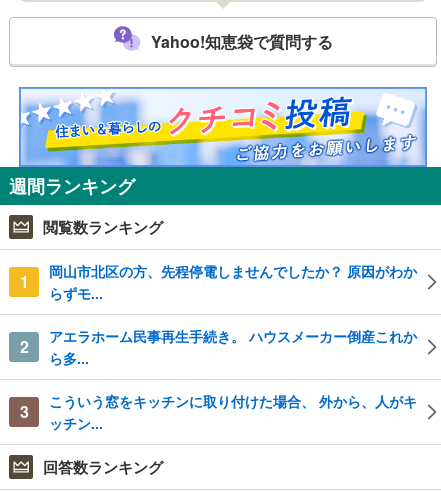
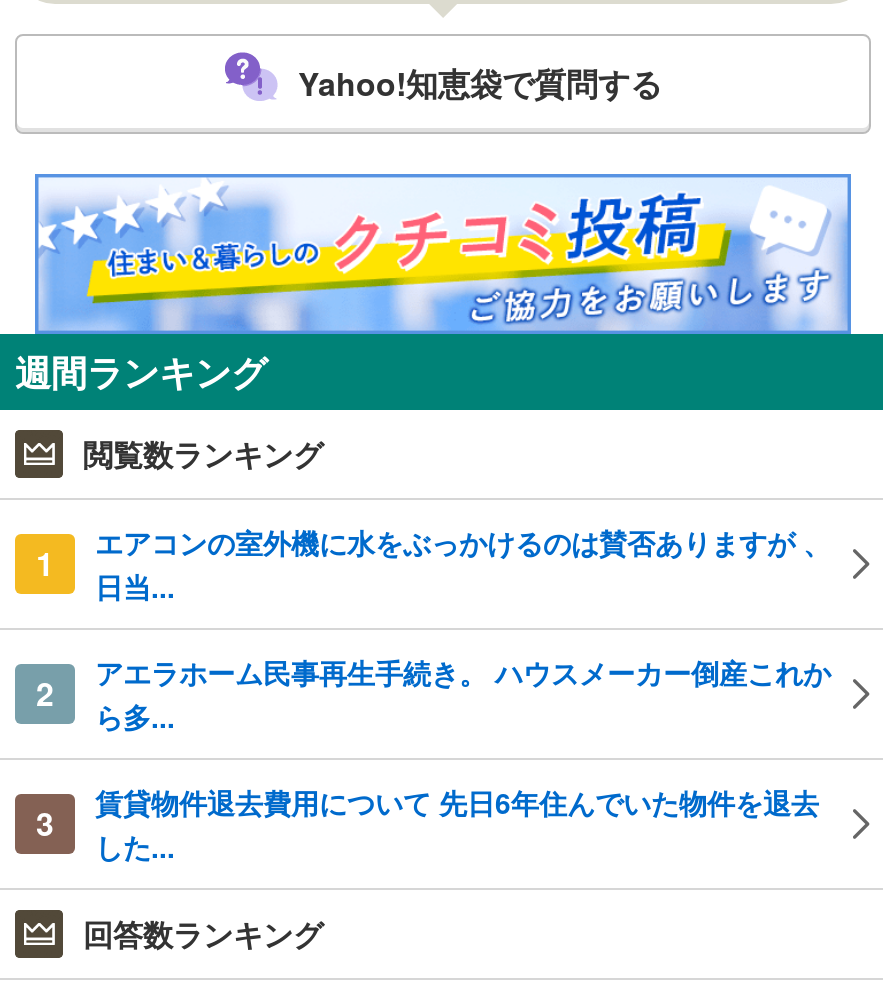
- 岡山市北区の方、先程停電しませんでしたか？ 原因がわか
- らずモ...
+ エアコンの室外機に水をぶっかけるのは賛否ありますが 、
+ 日当...

- こういう窓をキッチンに取り付けた場合、 外から、人がキ
- ッチン...
+ 賃貸物件退去費用について 先日6年住んでいた物件を退去
+ した...
